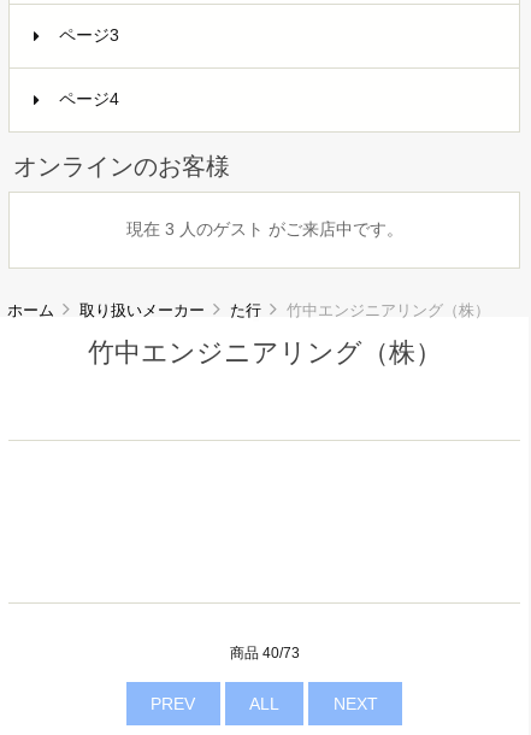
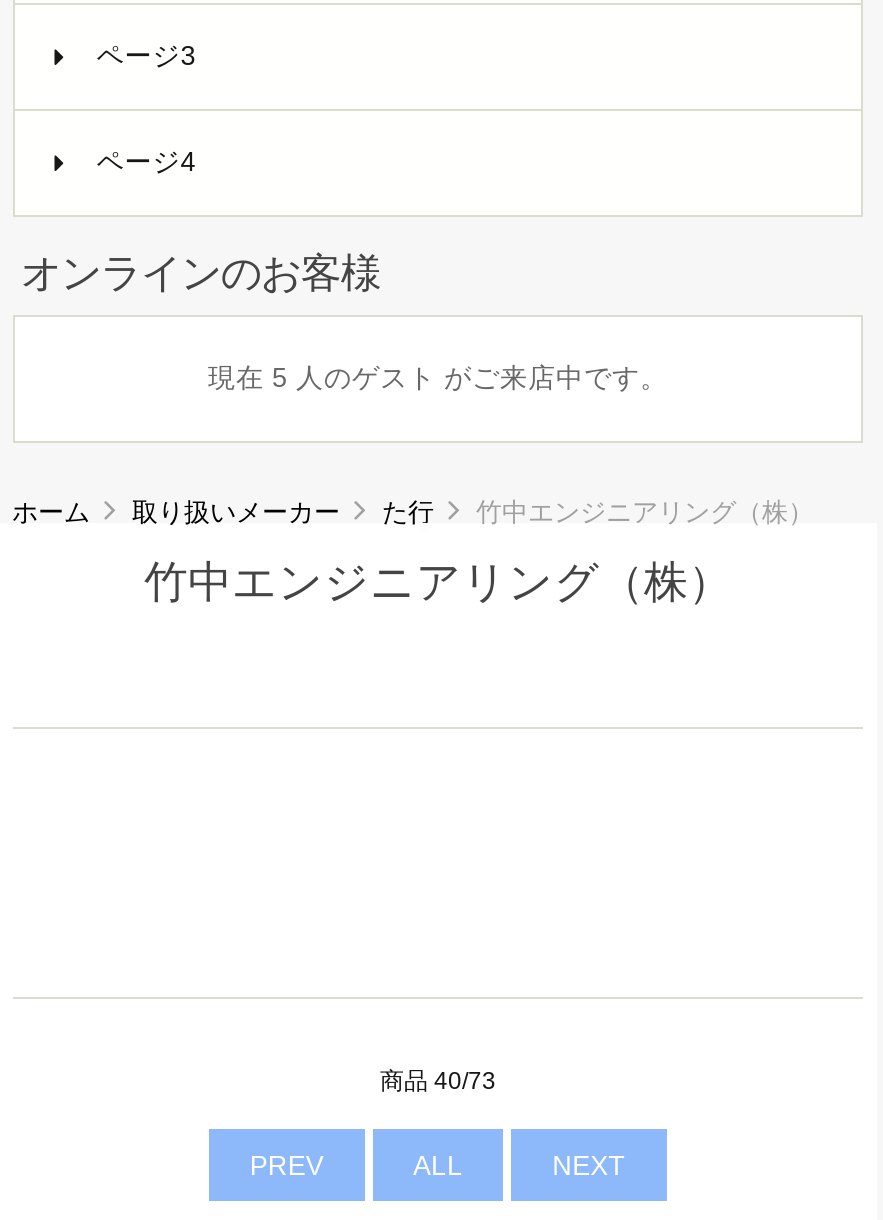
- 現在 3 人のゲスト がご来店中です。
+ 現在 5 人のゲスト がご来店中です。
